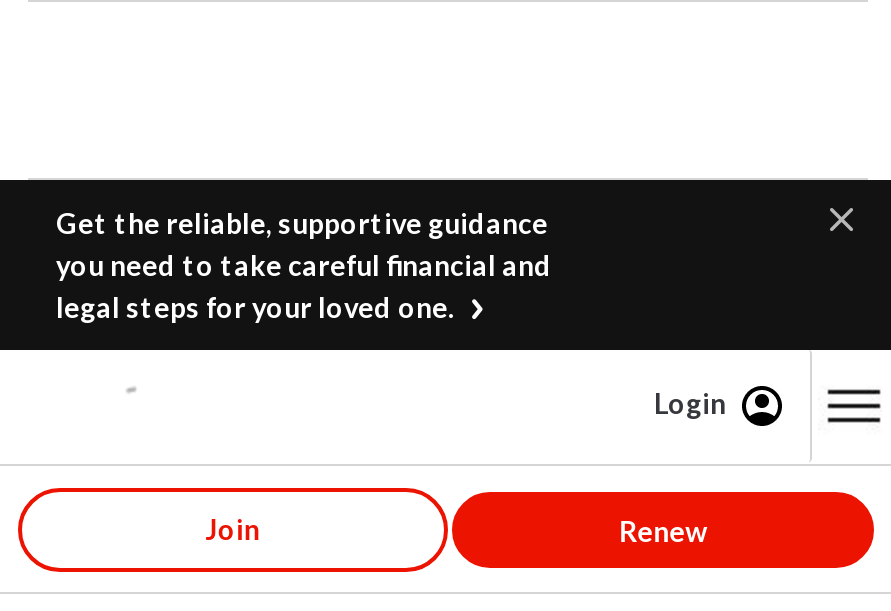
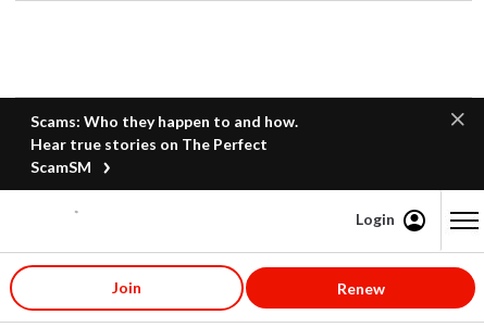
- Get the reliable, supportive guidance
- you need to take careful financial and
- legal steps for your loved one.
+ Scams: Who they happen to and how.
+ Hear true stories on The Perfect
+ ScamSM
